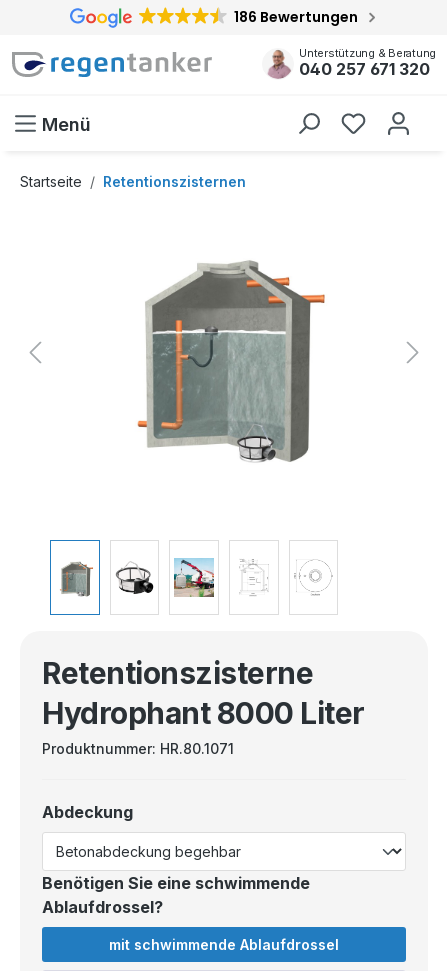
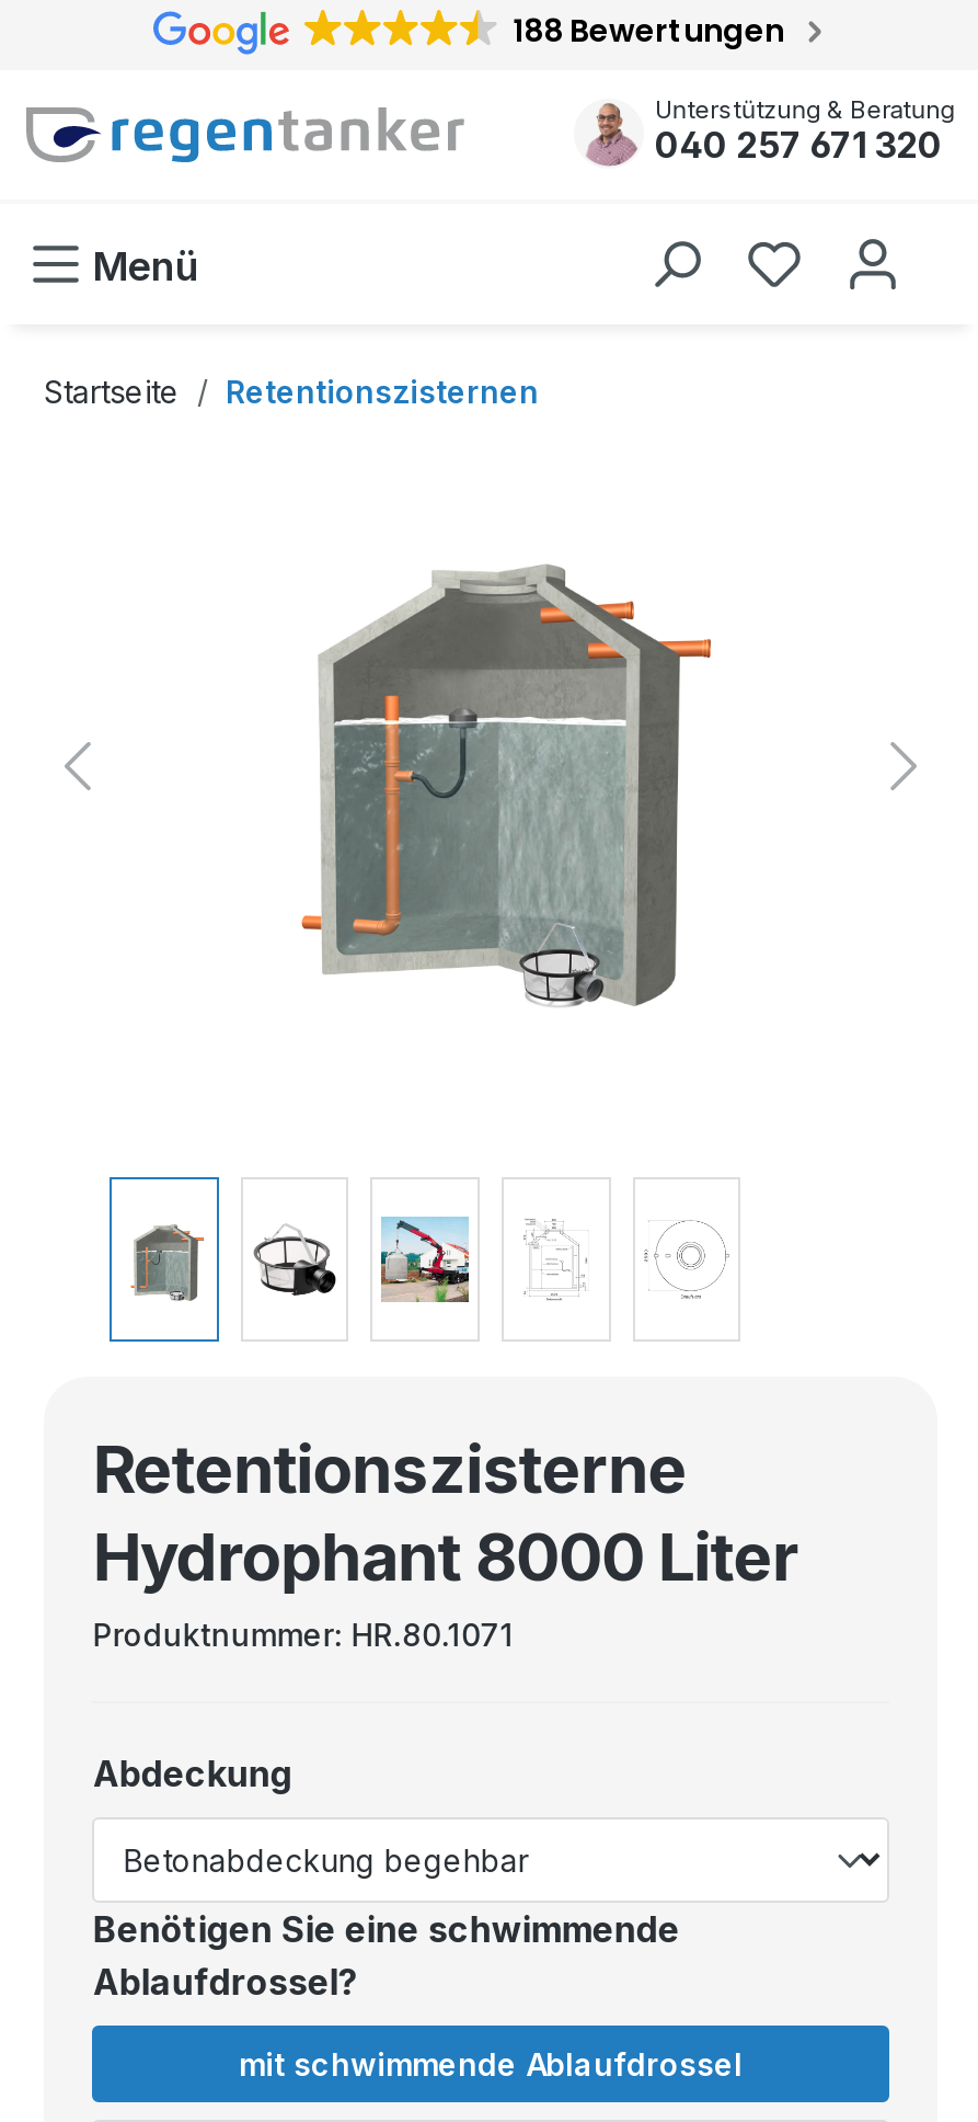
- 186 Bewertungen
+ 188 Bewertungen
